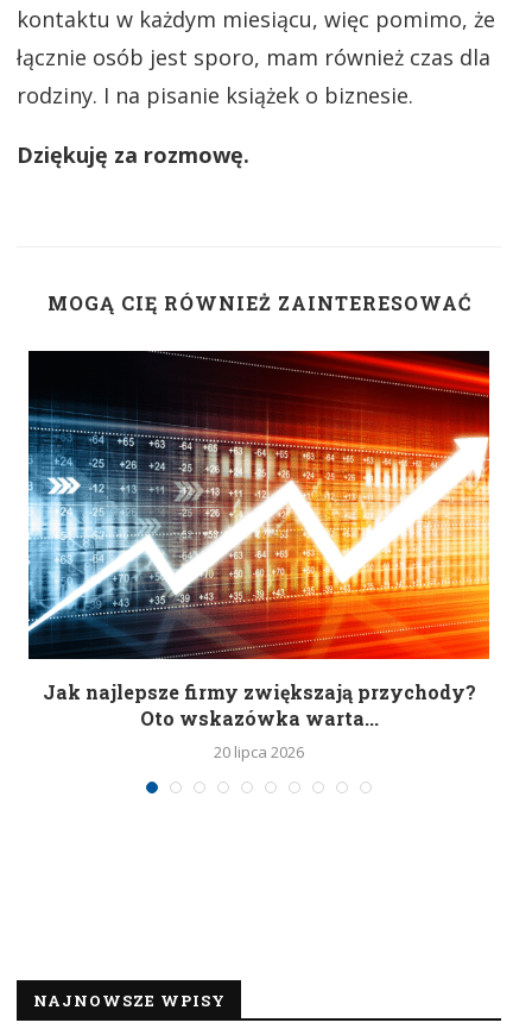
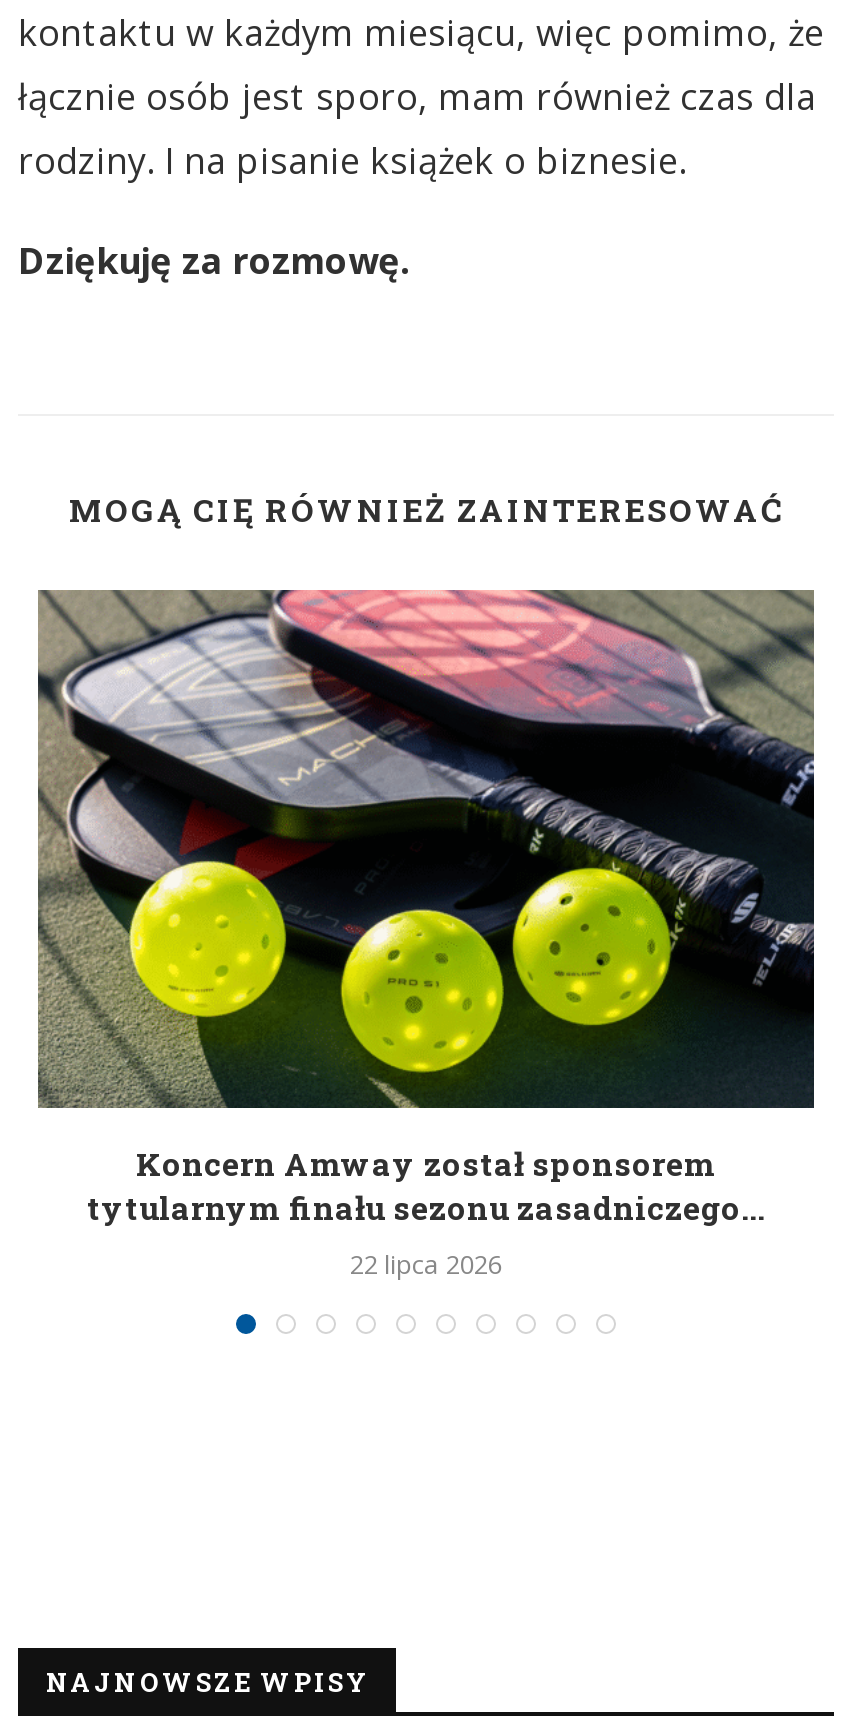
- [image]
- Jak najlepsze firmy zwiększają przychody?
- Oto wskazówka warta...
- 20 lipca 2026
+ [image]
+ Koncern Amway został sponsorem
+ tytularnym finału sezonu zasadniczego...
+ 22 lipca 2026
